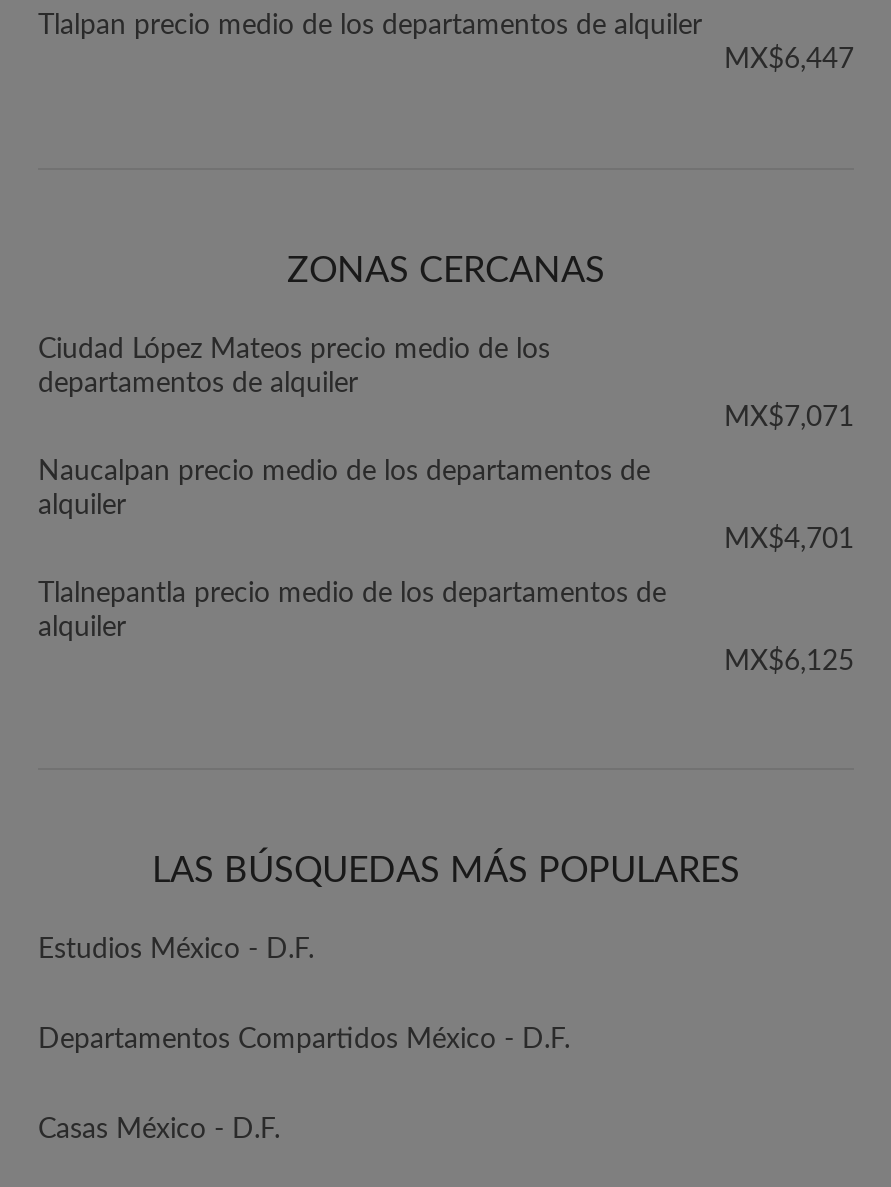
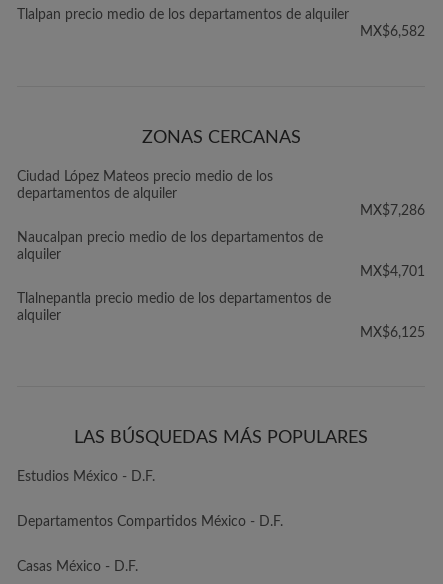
- MX$6,447
+ MX$6,582

- MX$7,071
+ MX$7,286
